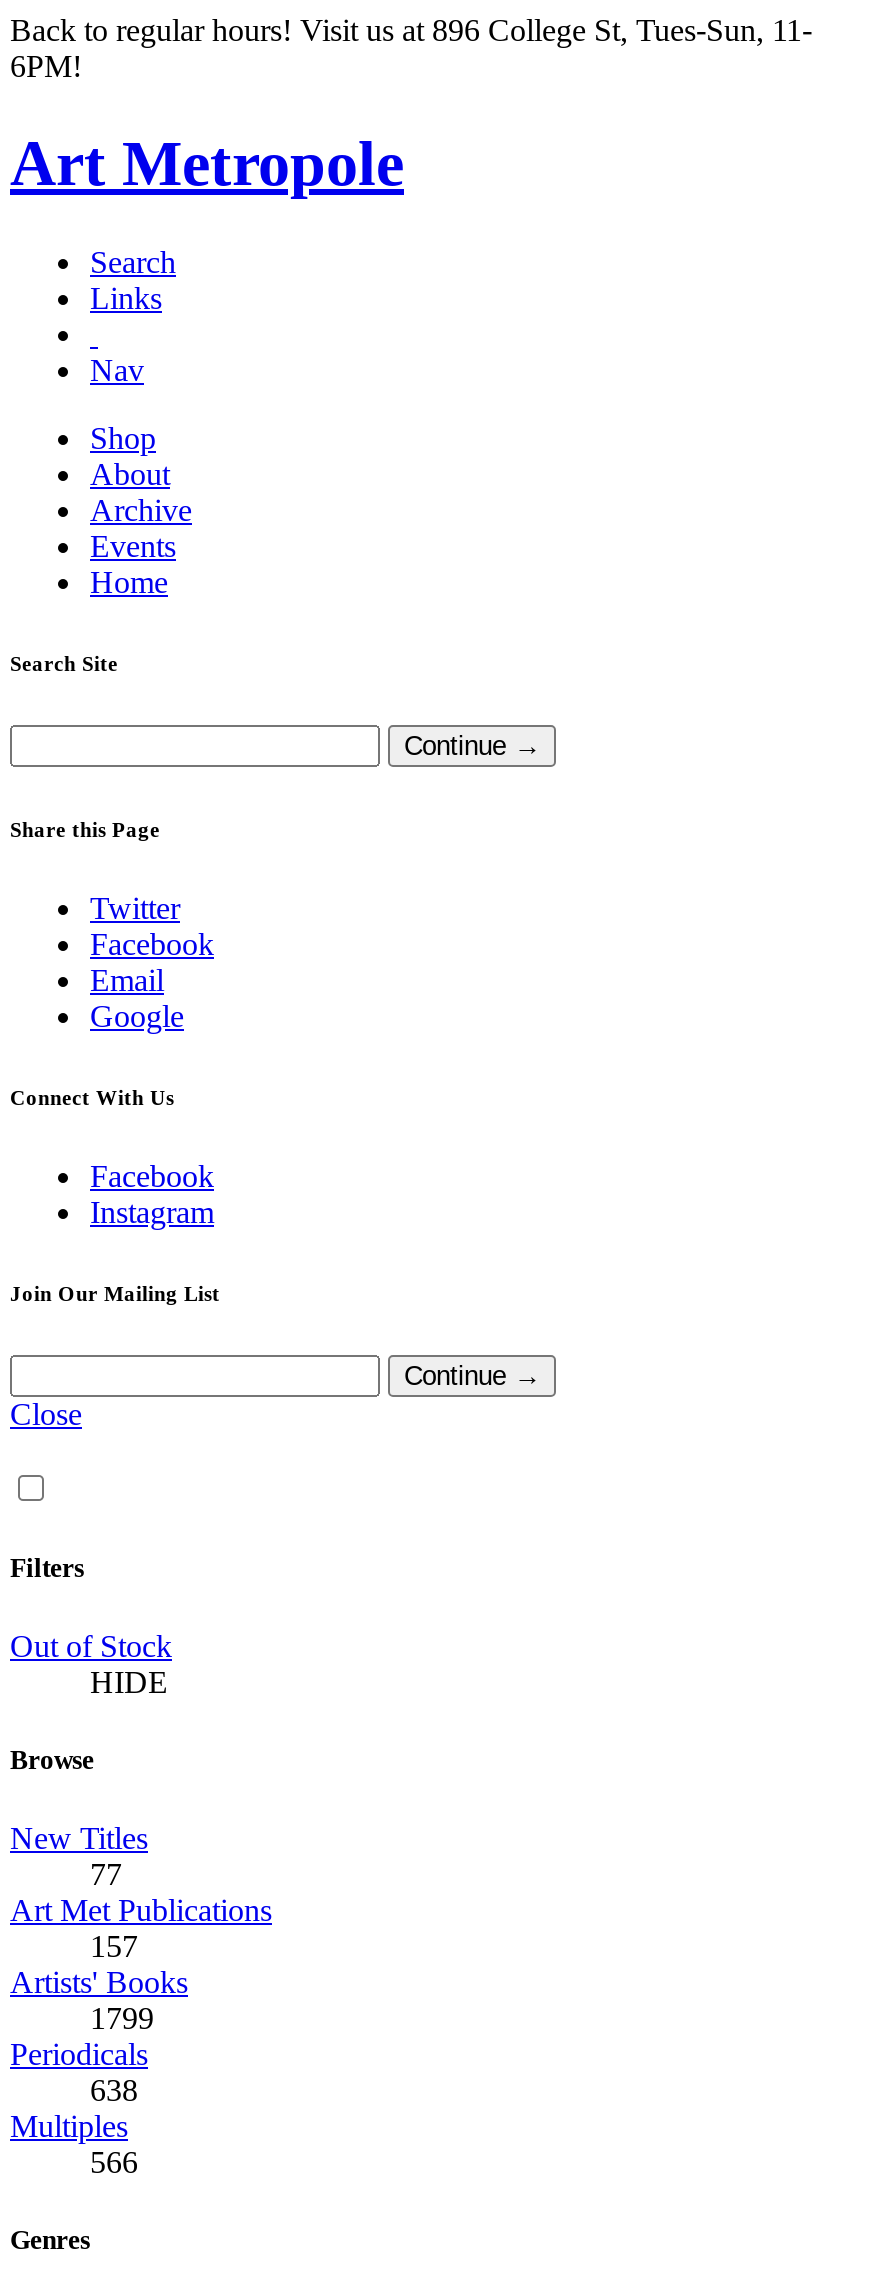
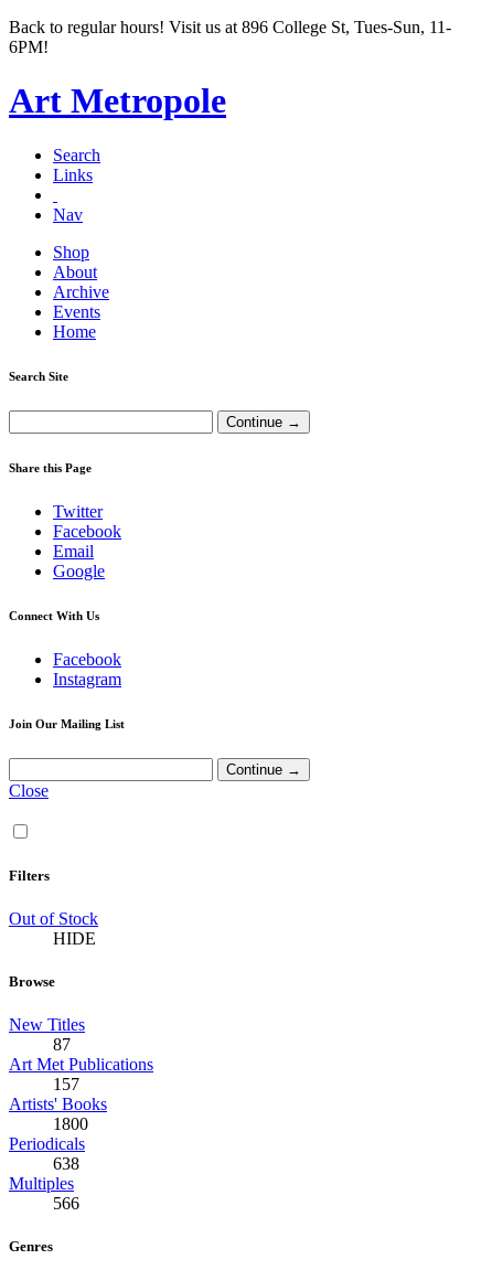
- 77
+ 87

- 1799
+ 1800
